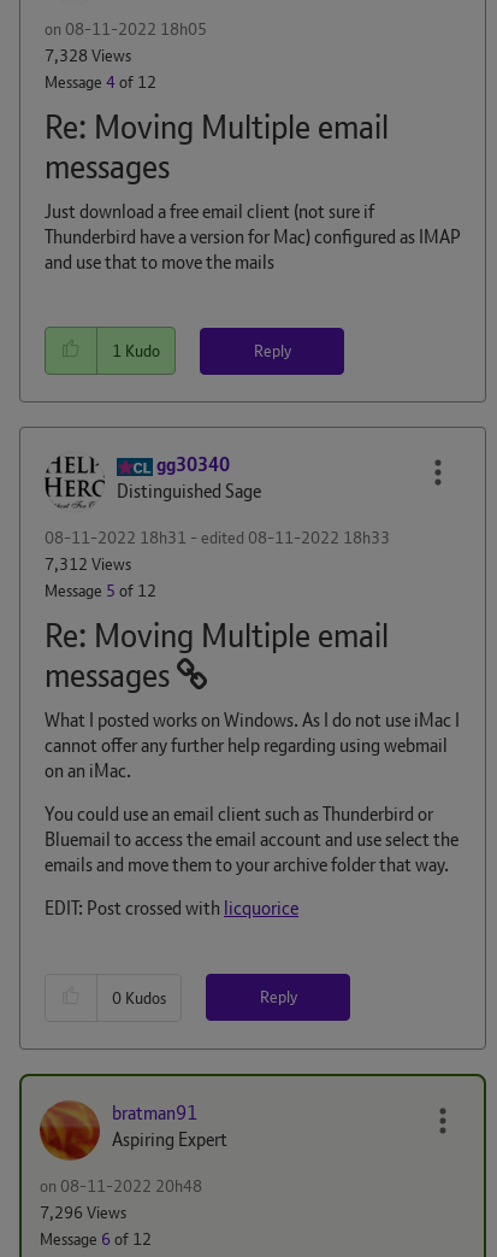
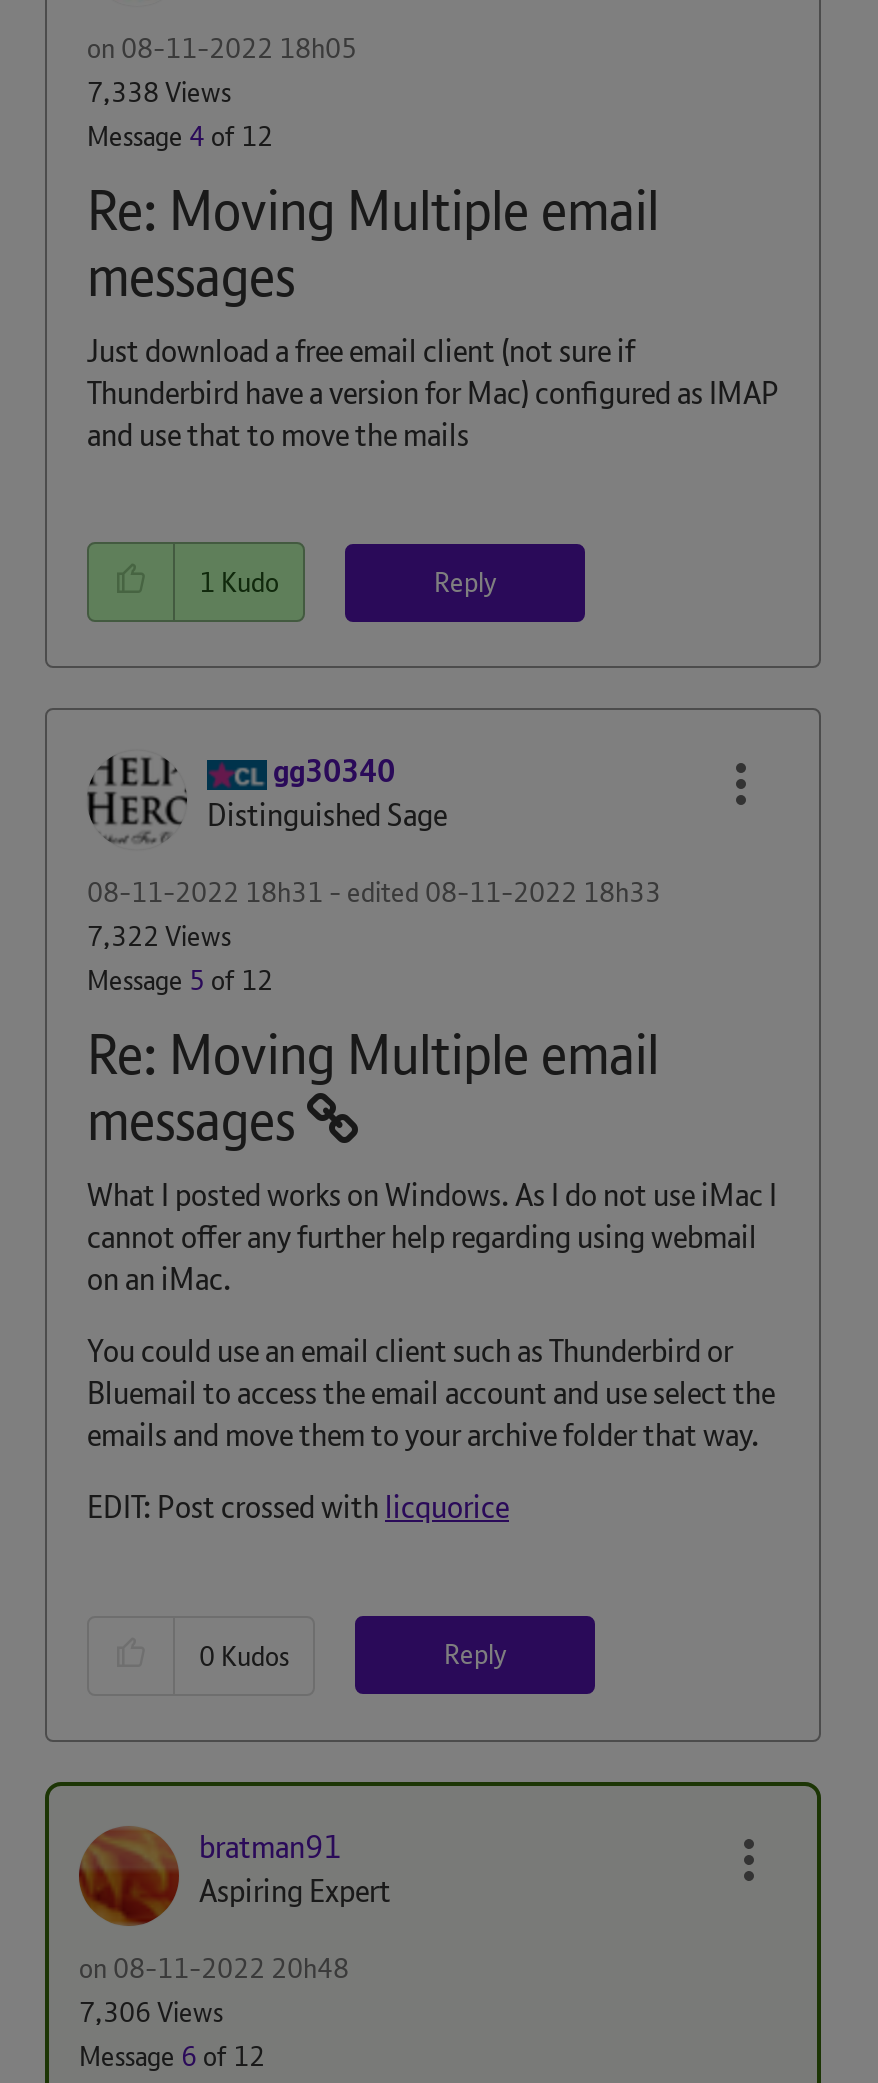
- 7,328 Views
+ 7,338 Views

- 7,312 Views
+ 7,322 Views

- 7,296 Views
+ 7,306 Views
